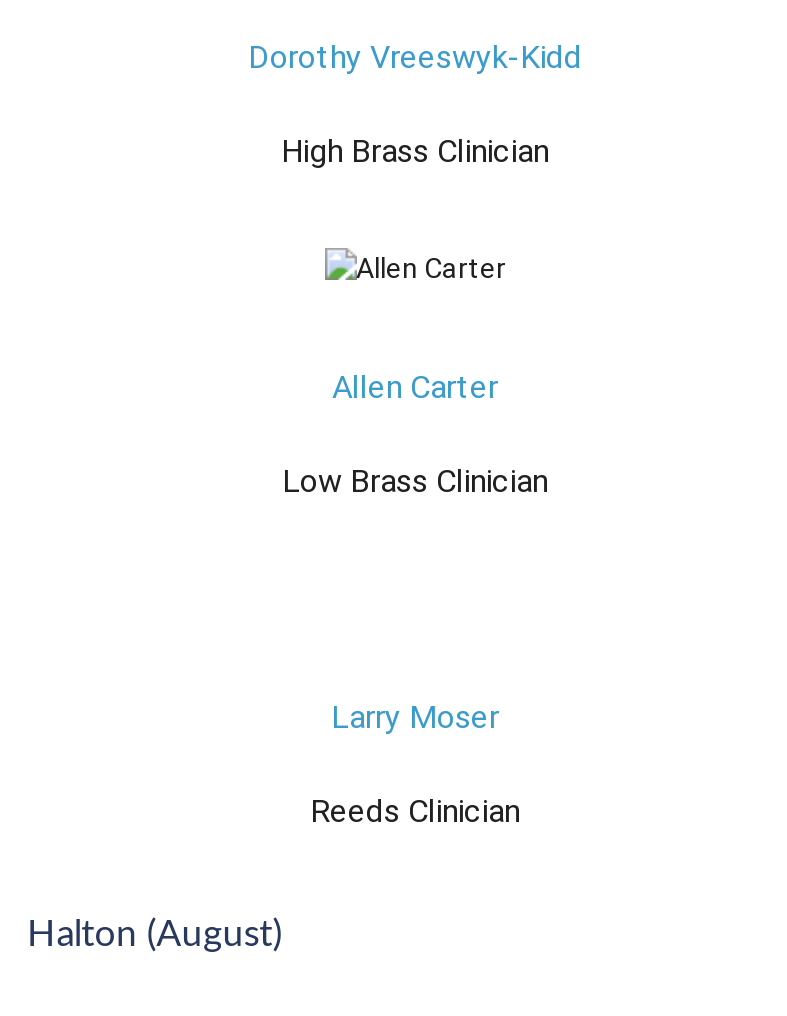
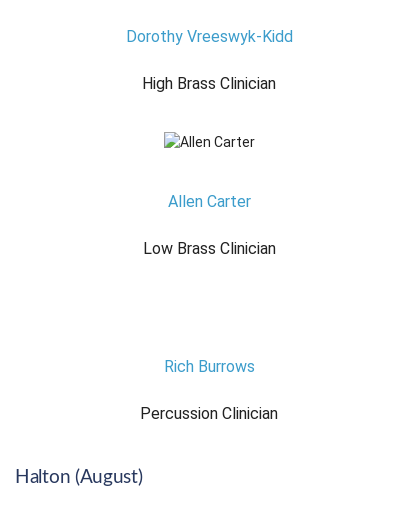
- Larry Moser
+ Rich Burrows

- Reeds Clinician
+ Percussion Clinician
